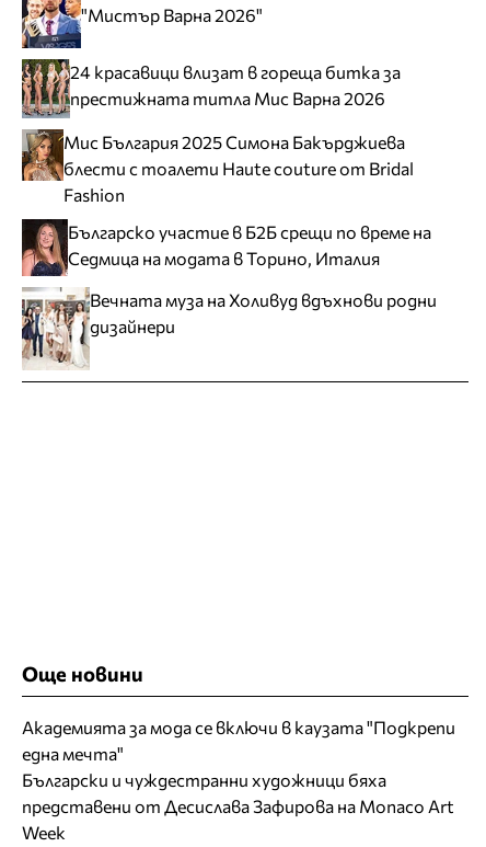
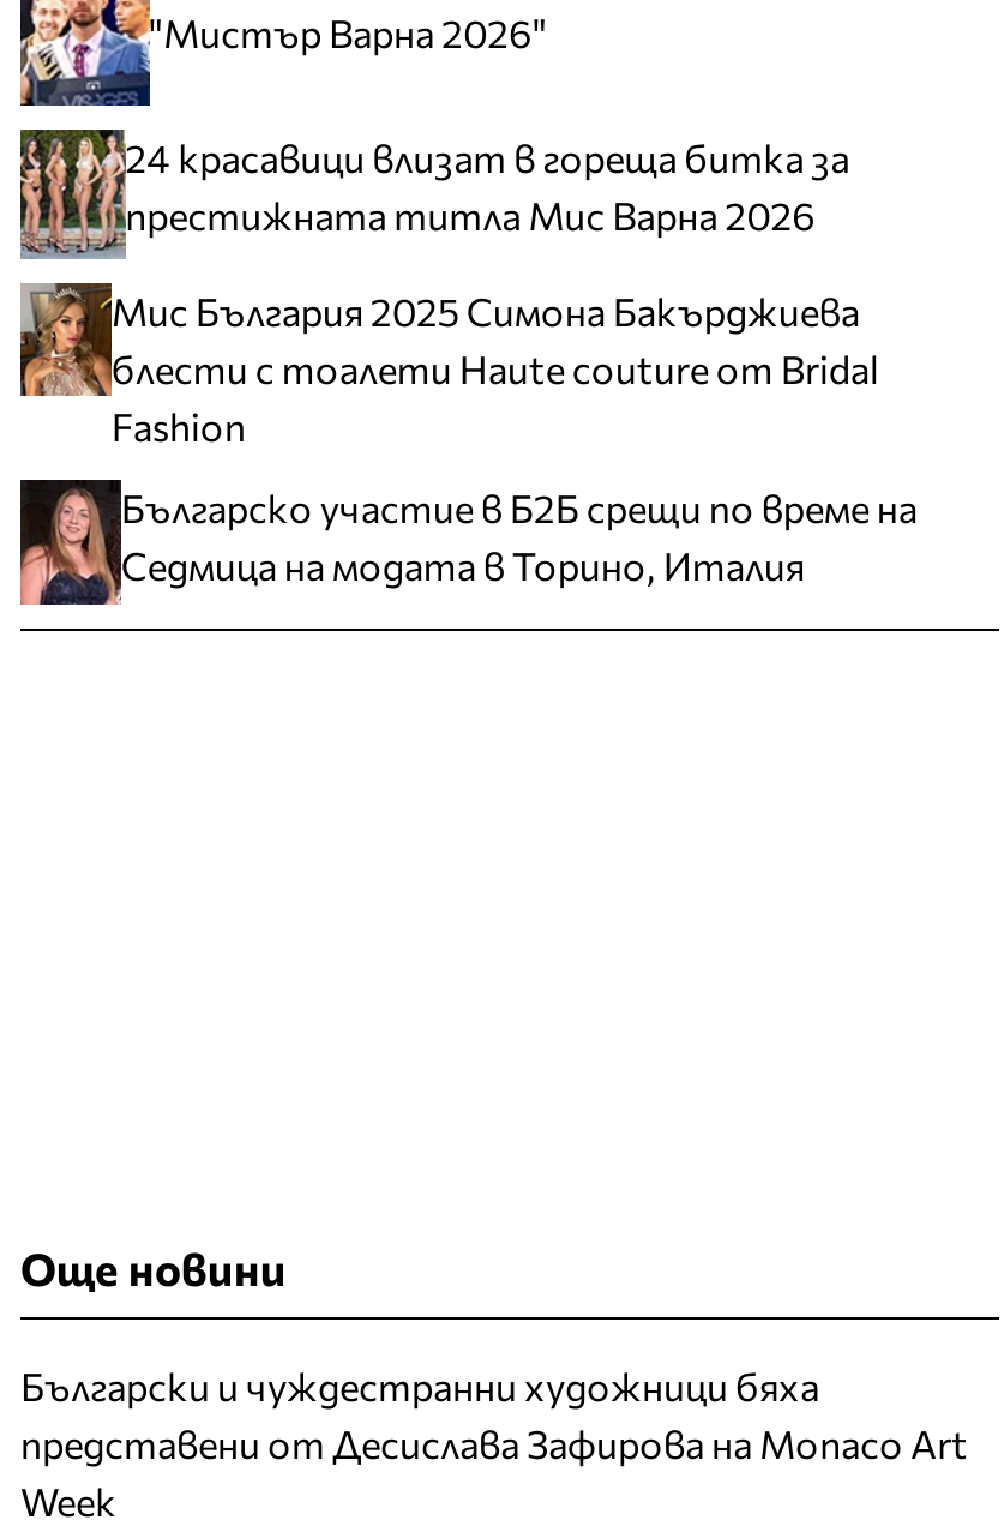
- [image]
- Вечната муза на Холивуд вдъхнови родни
- дизайнери

- Академията за мода се включи в каузата "Подкрепи
- една мечта"
